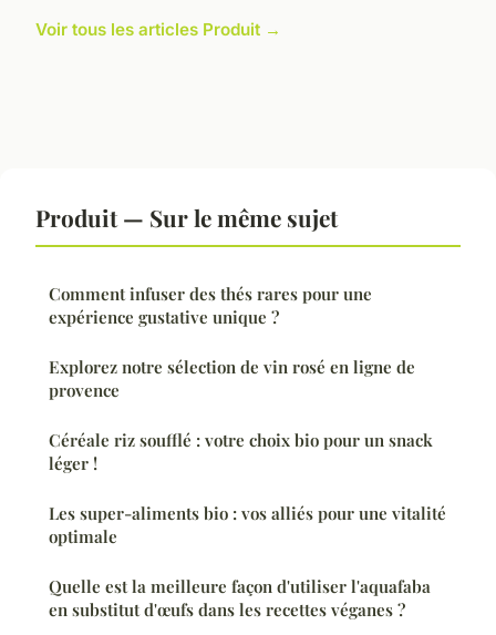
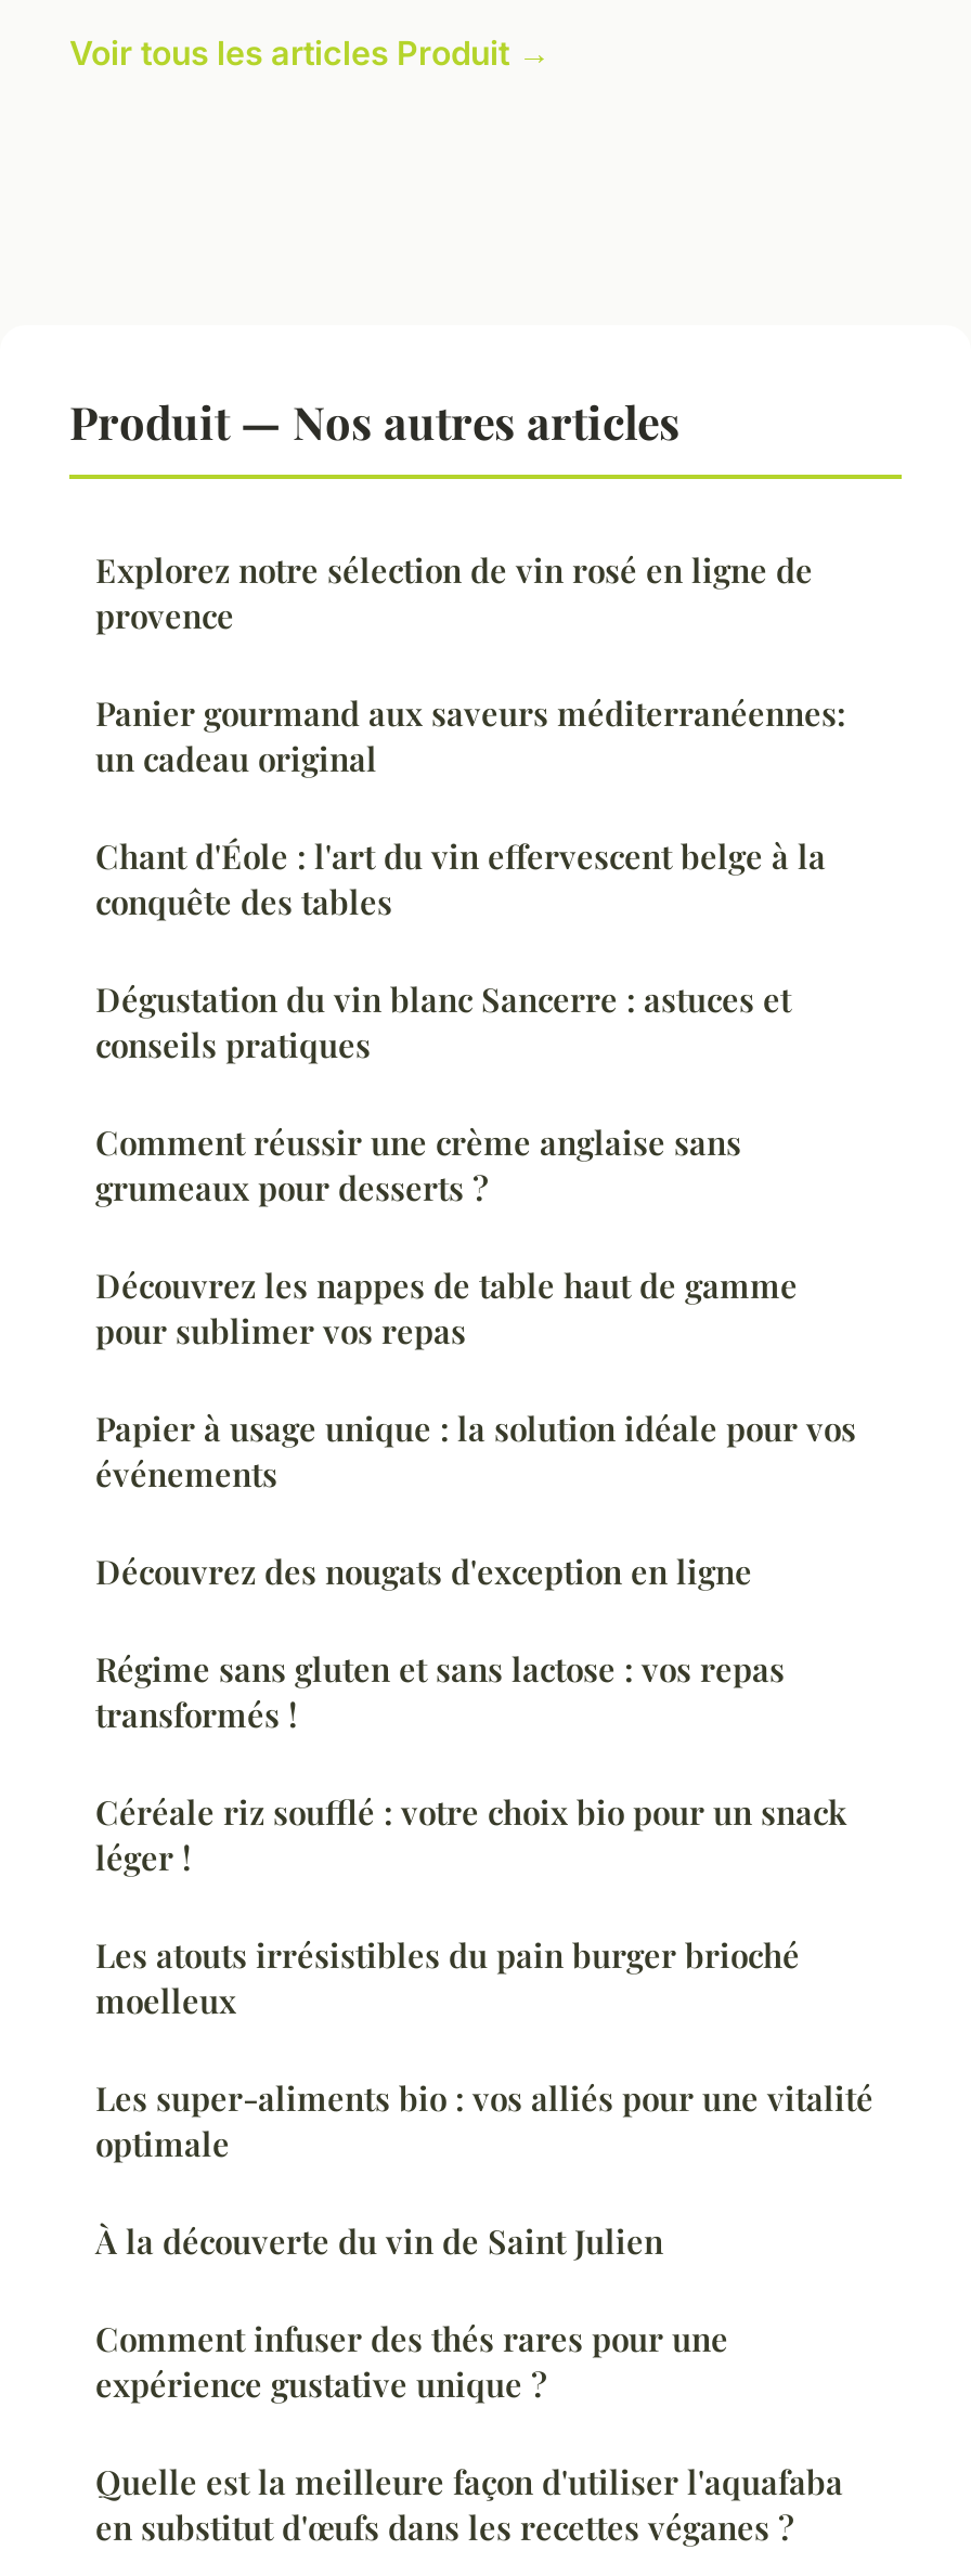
- Produit — Sur le même sujet
+ Produit — Nos autres articles
+ Panier gourmand aux saveurs méditerranéennes:
+ un cadeau original
+ Chant d'Éole : l'art du vin effervescent belge à la
+ conquête des tables
+ Dégustation du vin blanc Sancerre : astuces et
+ conseils pratiques
+ Comment réussir une crème anglaise sans
+ grumeaux pour desserts ?
+ Découvrez les nappes de table haut de gamme
+ pour sublimer vos repas
+ Papier à usage unique : la solution idéale pour vos
+ événements
+ Découvrez des nougats d'exception en ligne
+ Régime sans gluten et sans lactose : vos repas
+ transformés !
+ Les atouts irrésistibles du pain burger brioché
+ moelleux
+ À la découverte du vin de Saint Julien

moved down: Comment infuser des thés rares pour une | expérience gustative unique ?

moved up: Explorez notre sélection de vin rosé en ligne de | provence | Céréale riz soufflé : votre choix bio pour un snack | léger ! | Les super-aliments bio : vos alliés pour une vitalité | optimale
